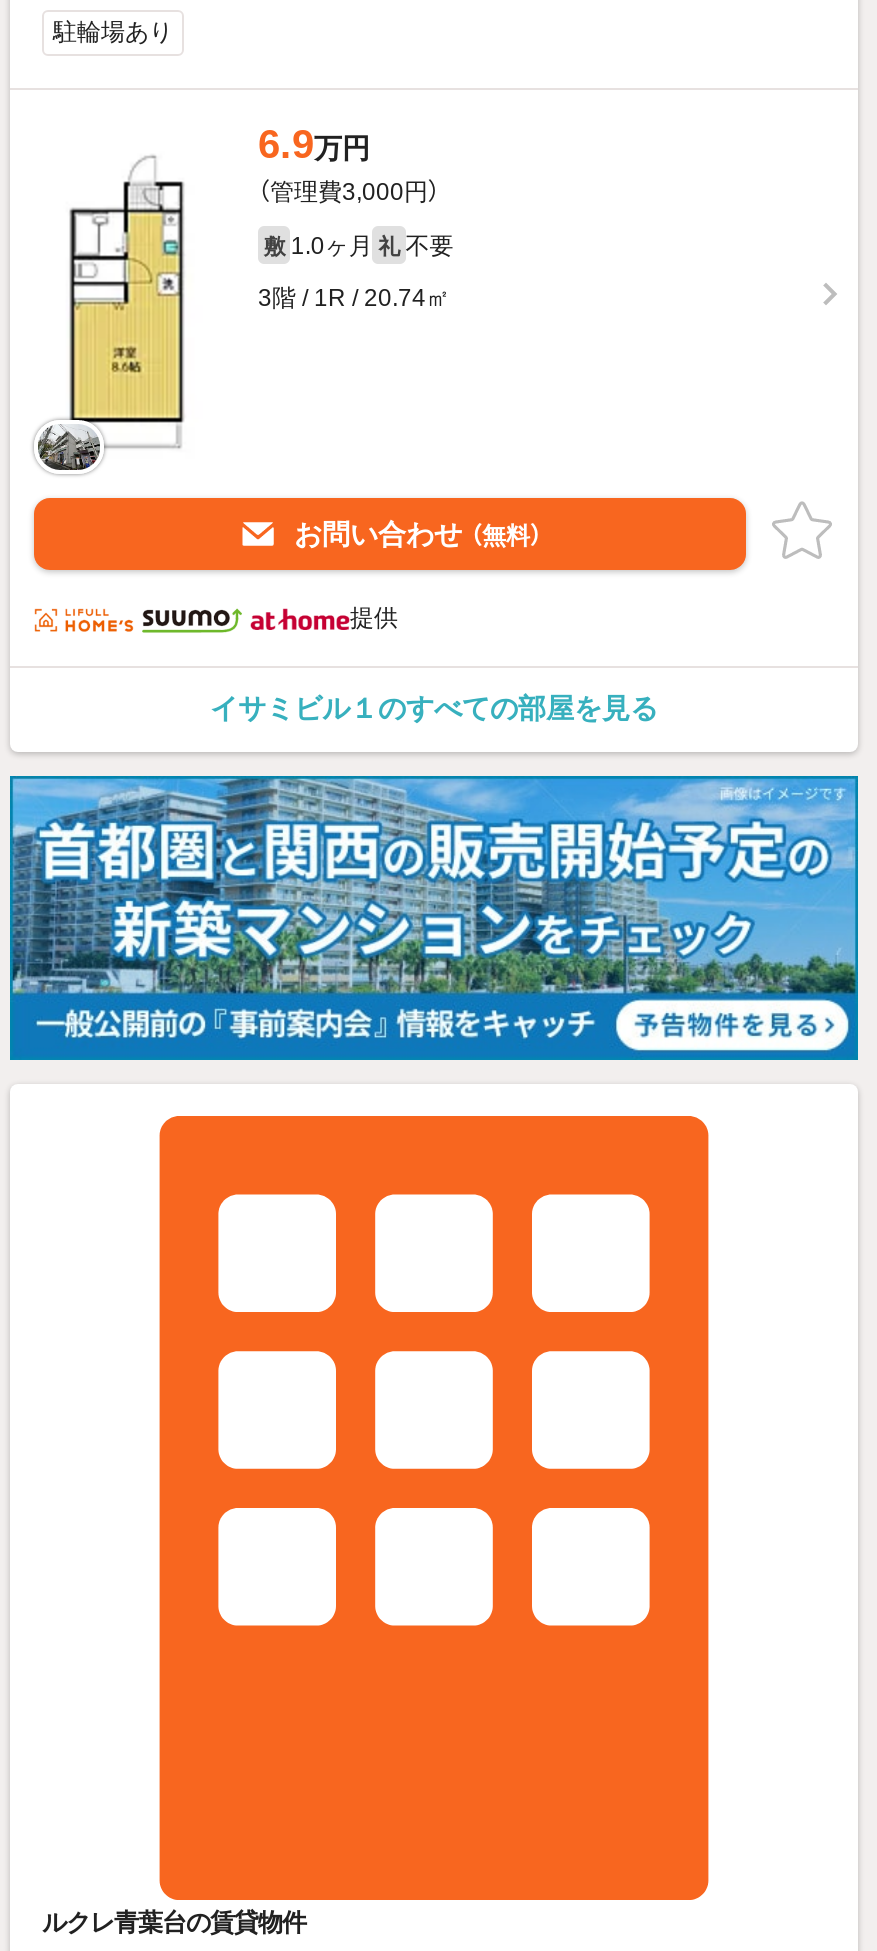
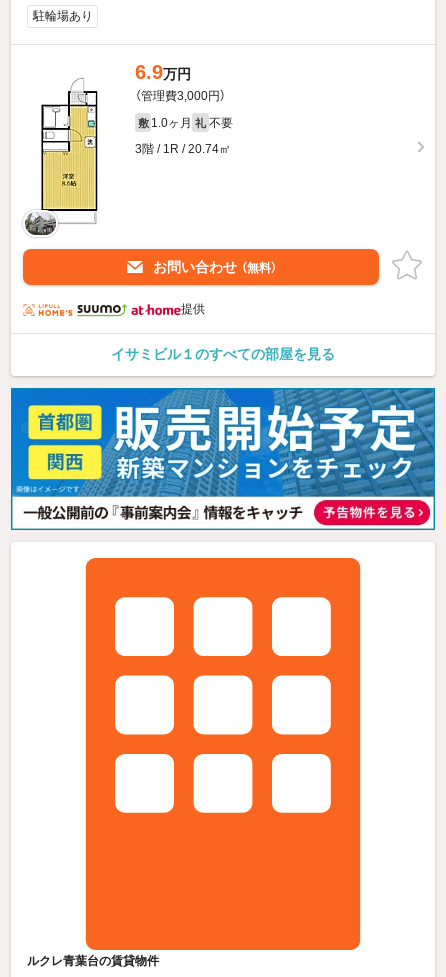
- [image]
+ [image]
